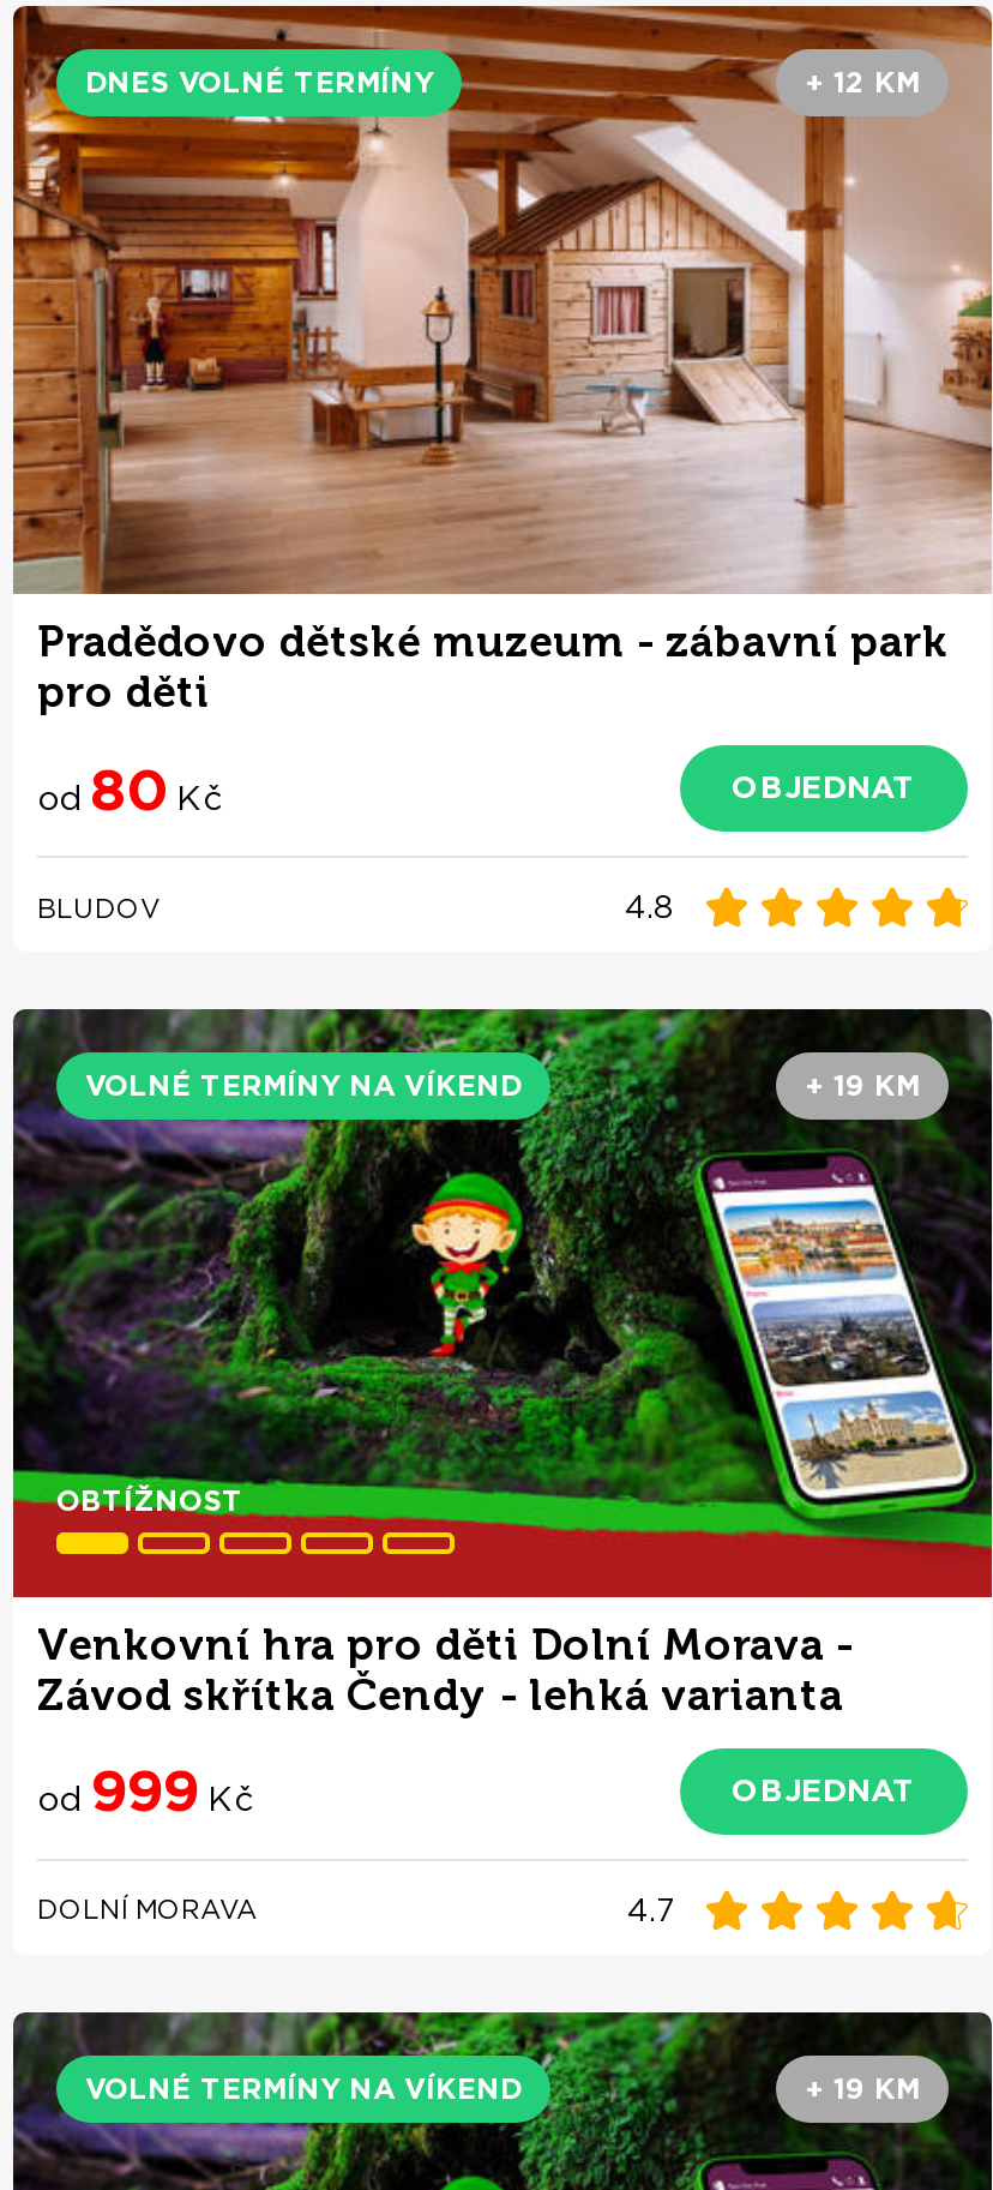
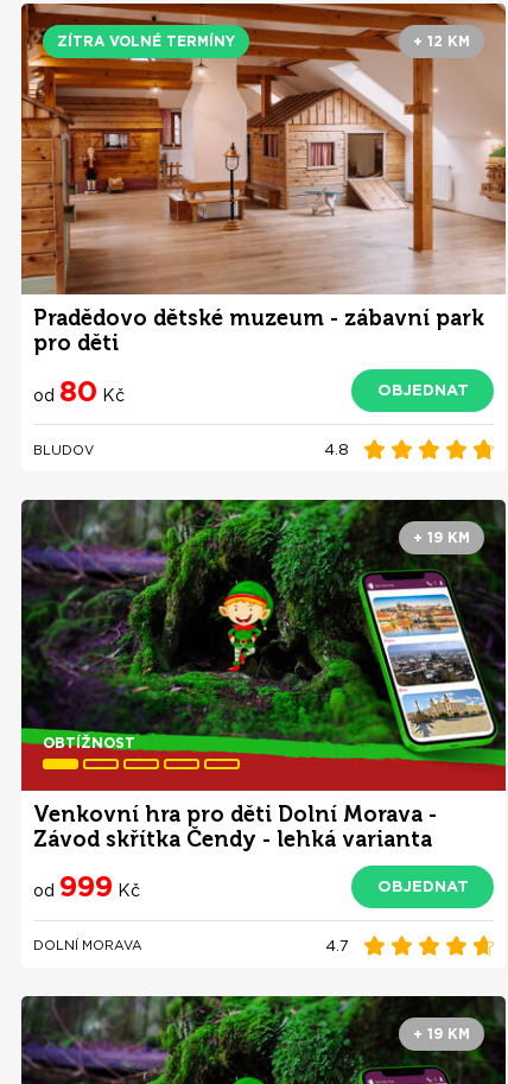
- DNES VOLNÉ TERMÍNY
+ ZÍTRA VOLNÉ TERMÍNY

- VOLNÉ TERMÍNY NA VÍKEND

- VOLNÉ TERMÍNY NA VÍKEND
